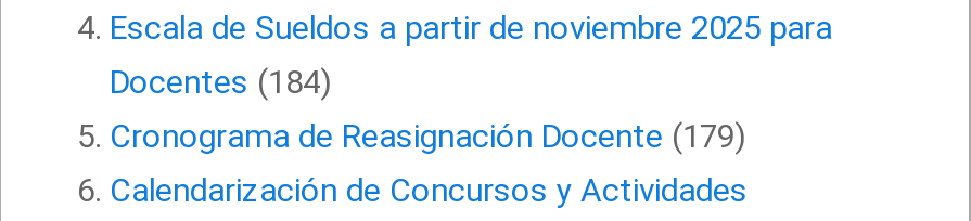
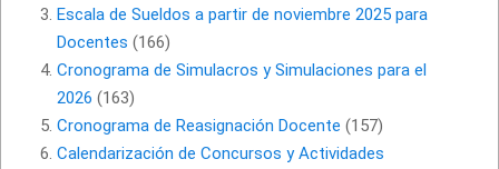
- Docentes (184)
- Cronograma de Reasignación Docente (179)
+ Docentes (166)
+ Cronograma de Simulacros y Simulaciones para el
+ 2026 (163)
+ Cronograma de Reasignación Docente (157)
